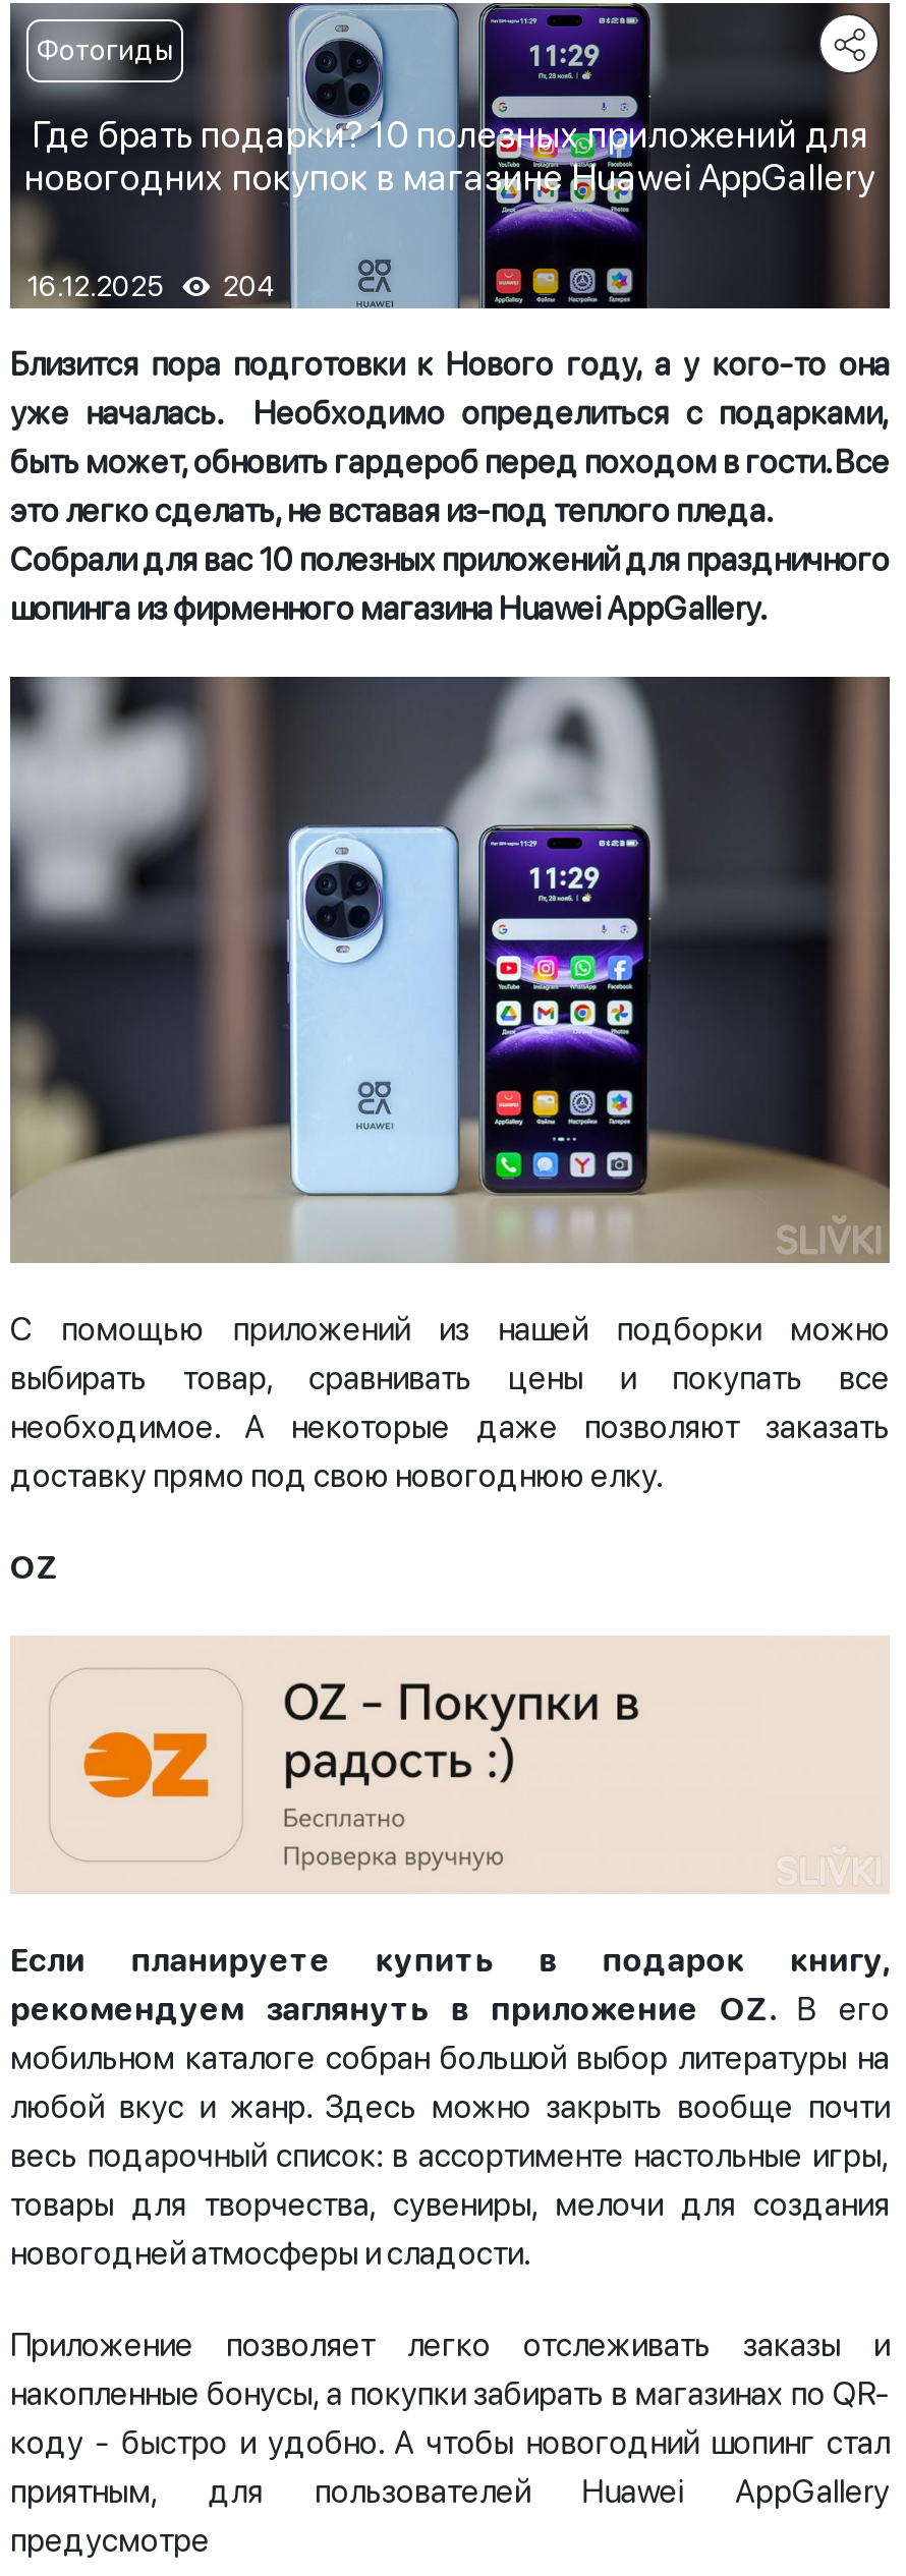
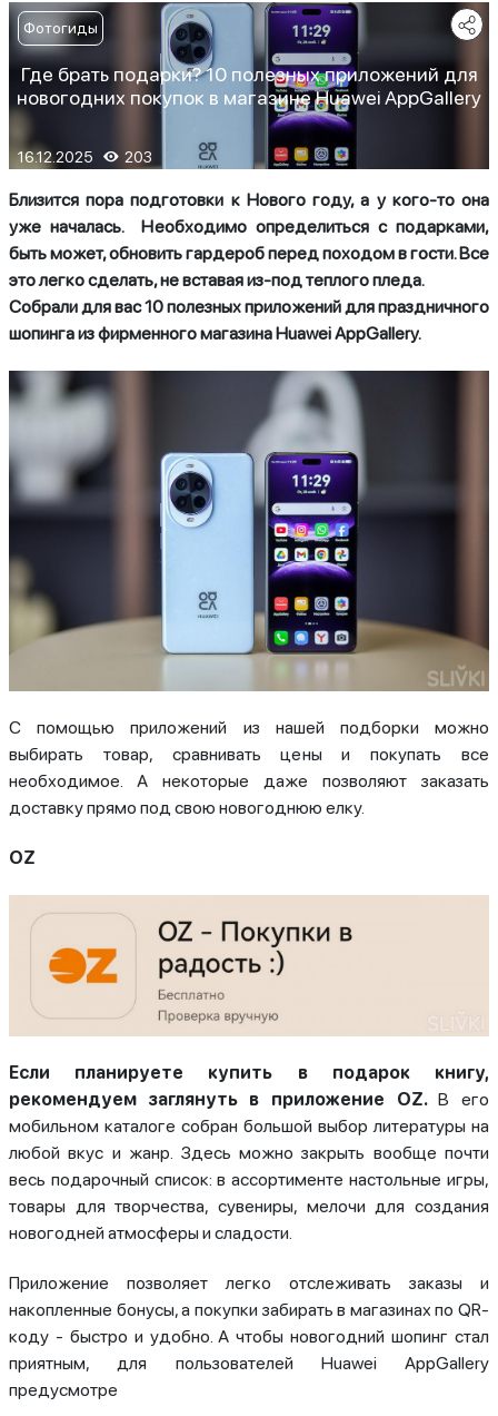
- 16.12.2025 204
+ 16.12.2025 203
